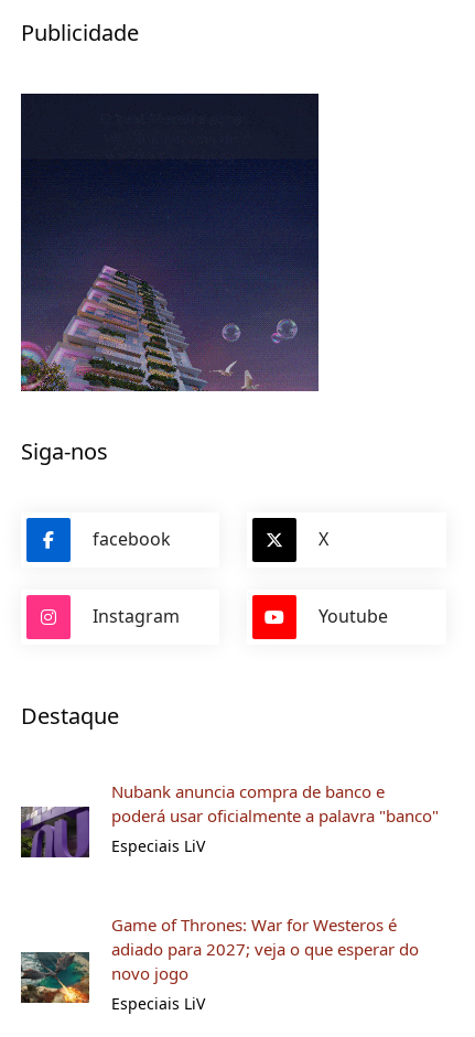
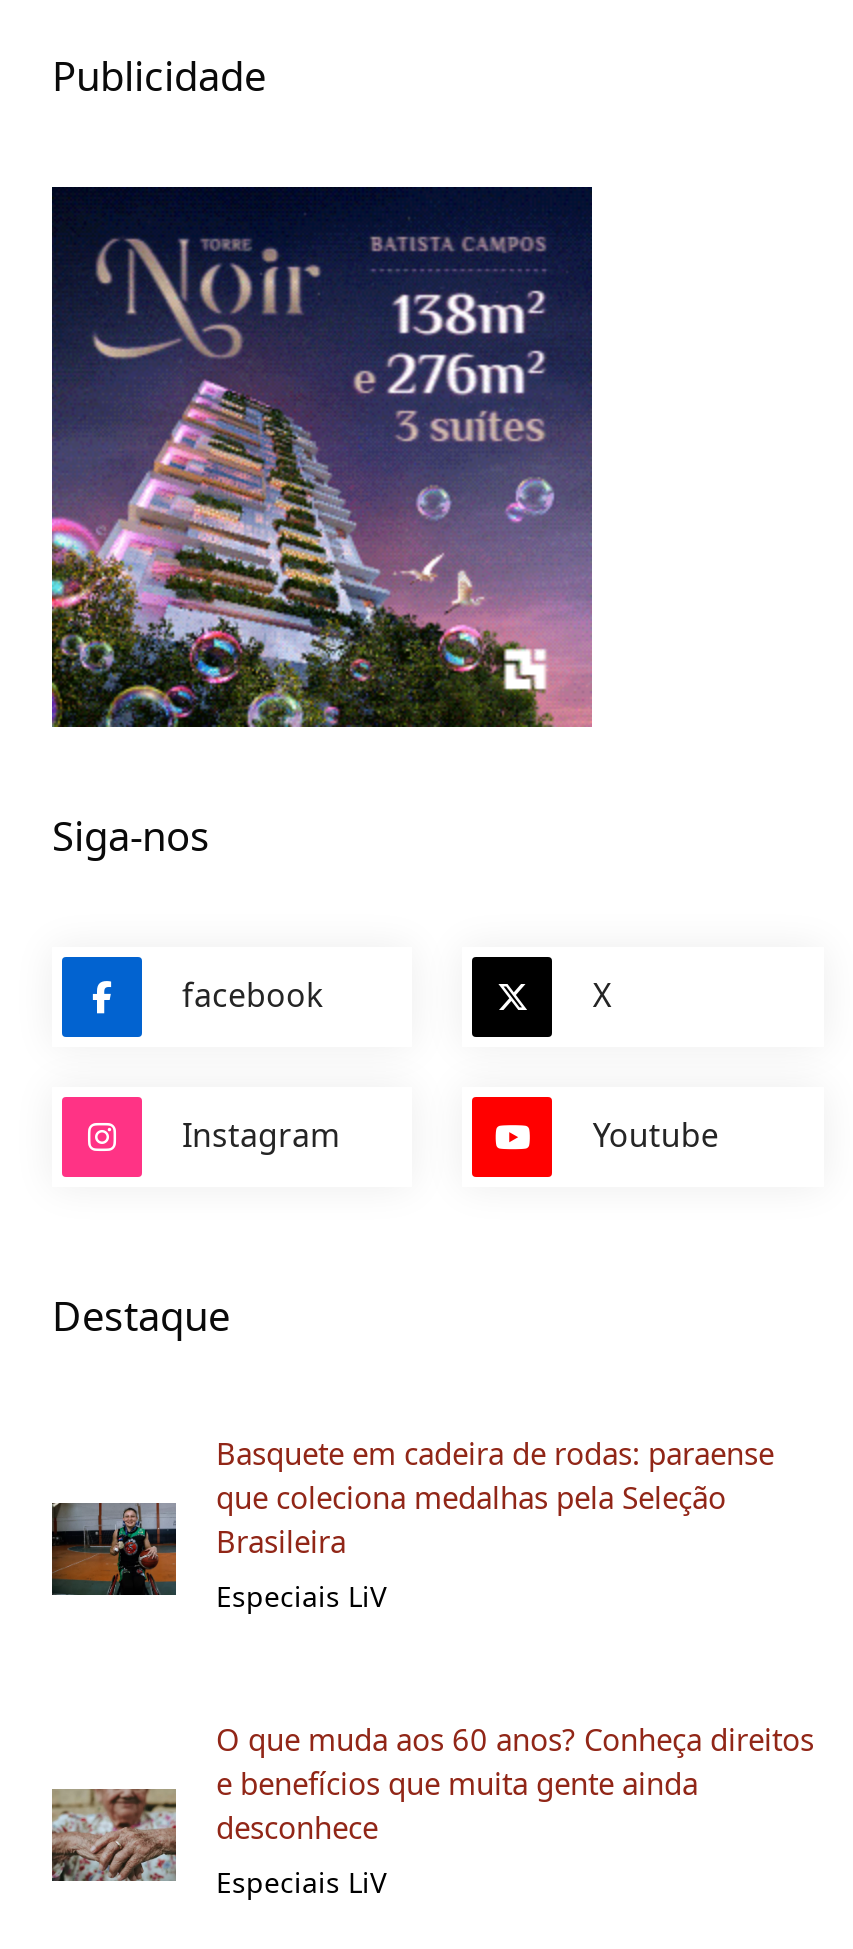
- [image]
+ [image]

- [image]
- Nubank anuncia compra de banco e
- poderá usar oficialmente a palavra "banco"
+ [image]
+ Basquete em cadeira de rodas: paraense
+ que coleciona medalhas pela Seleção
+ Brasileira

- [image]
- Game of Thrones: War for Westeros é
- adiado para 2027; veja o que esperar do
- novo jogo
+ [image]
+ O que muda aos 60 anos? Conheça direitos
+ e benefícios que muita gente ainda
+ desconhece
